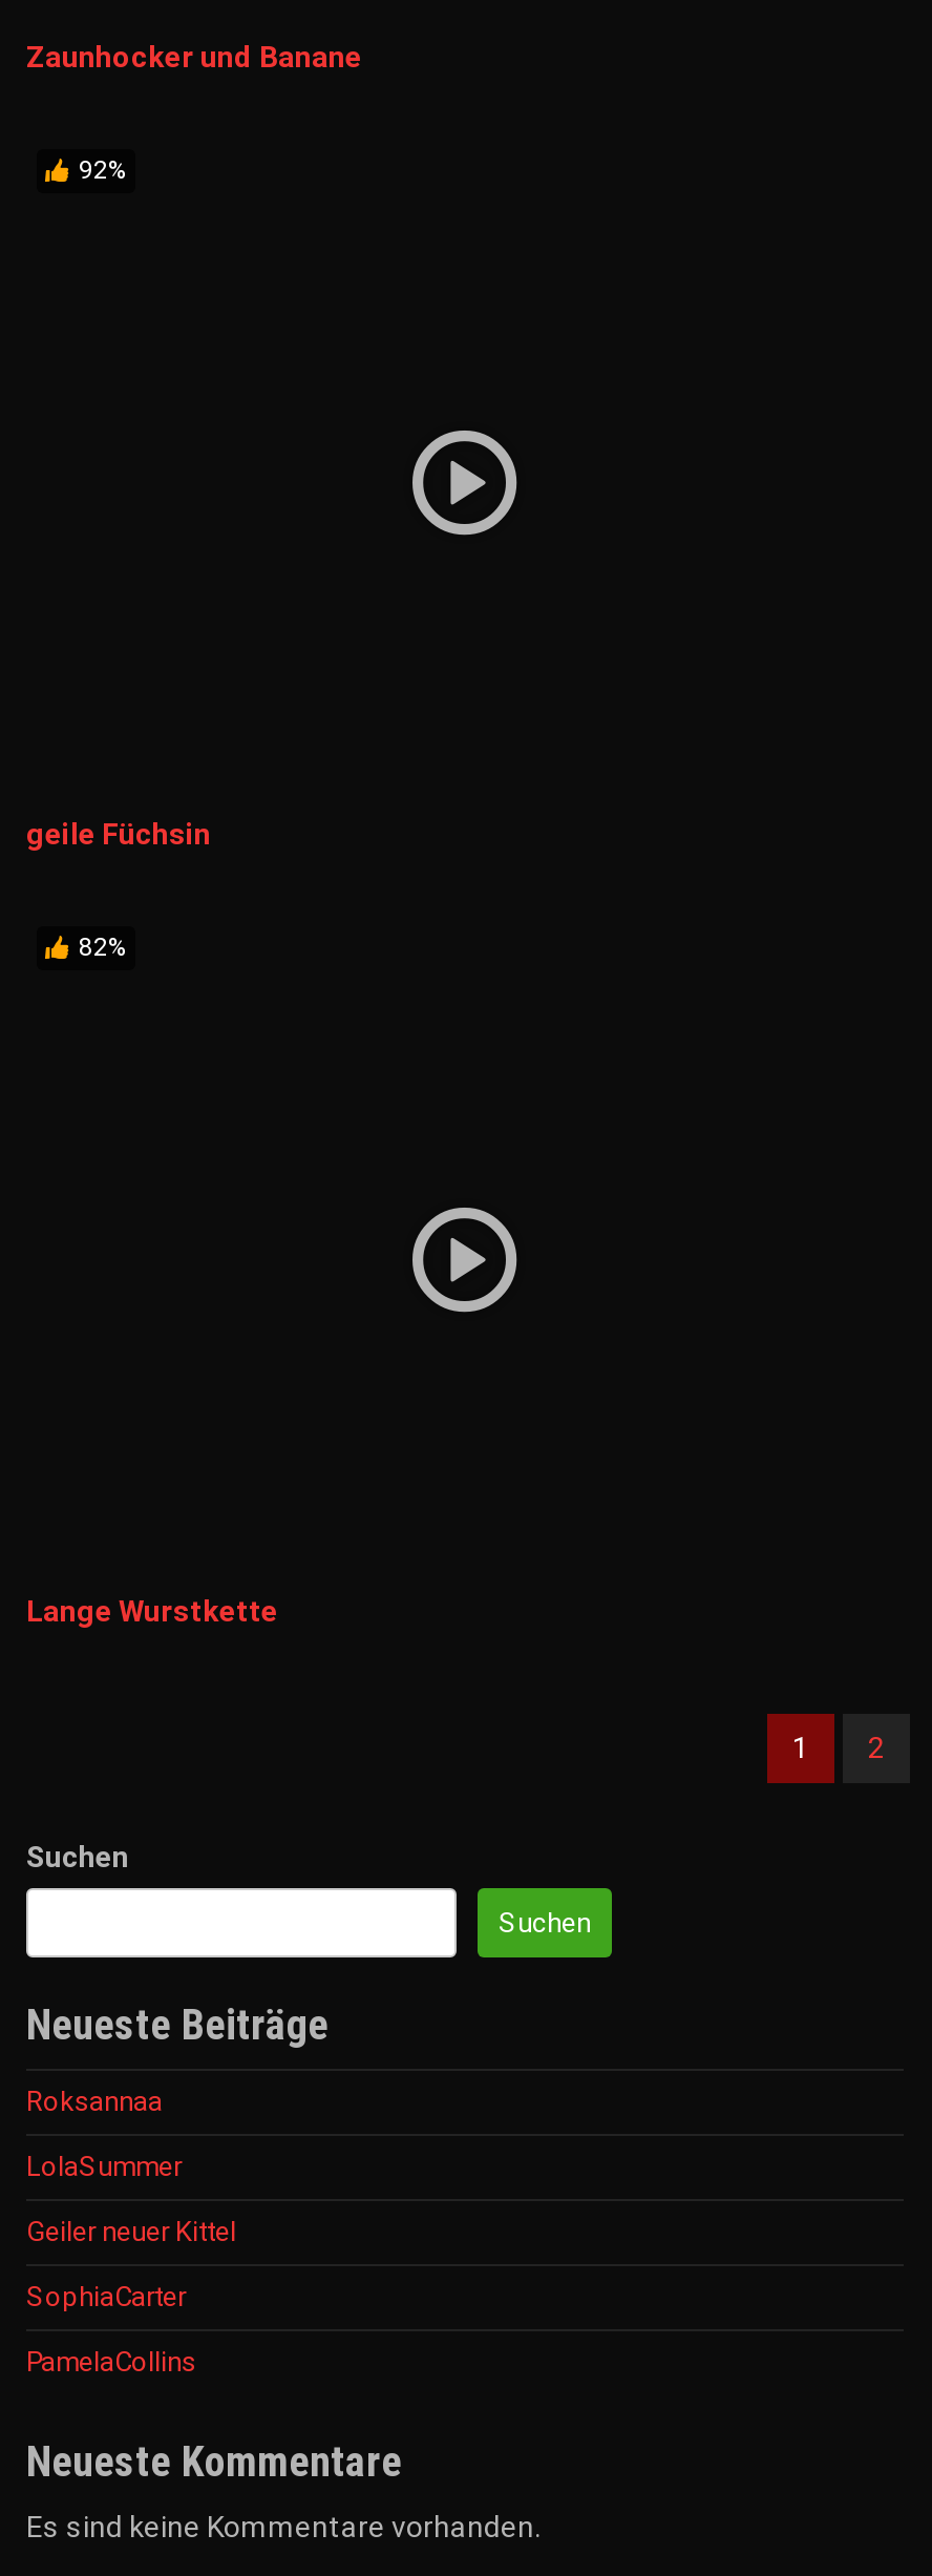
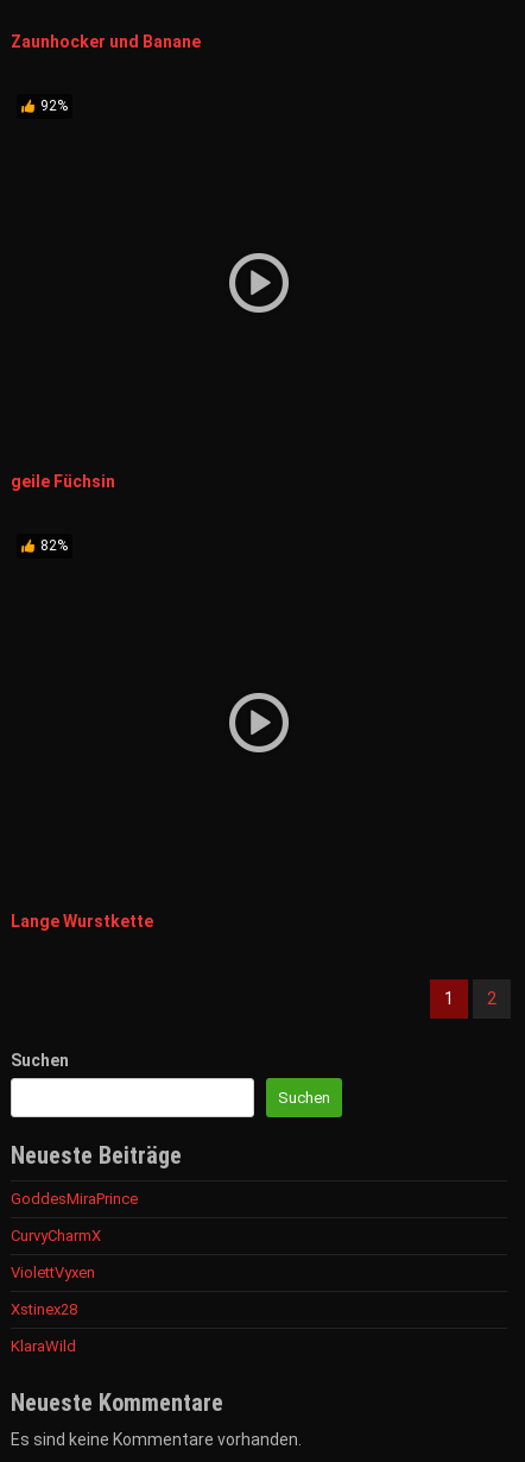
- Roksannaa
+ GoddesMiraPrince

- LolaSummer
+ CurvyCharmX

- Geiler neuer Kittel
+ ViolettVyxen

- SophiaCarter
+ Xstinex28

- PamelaCollins
+ KlaraWild
